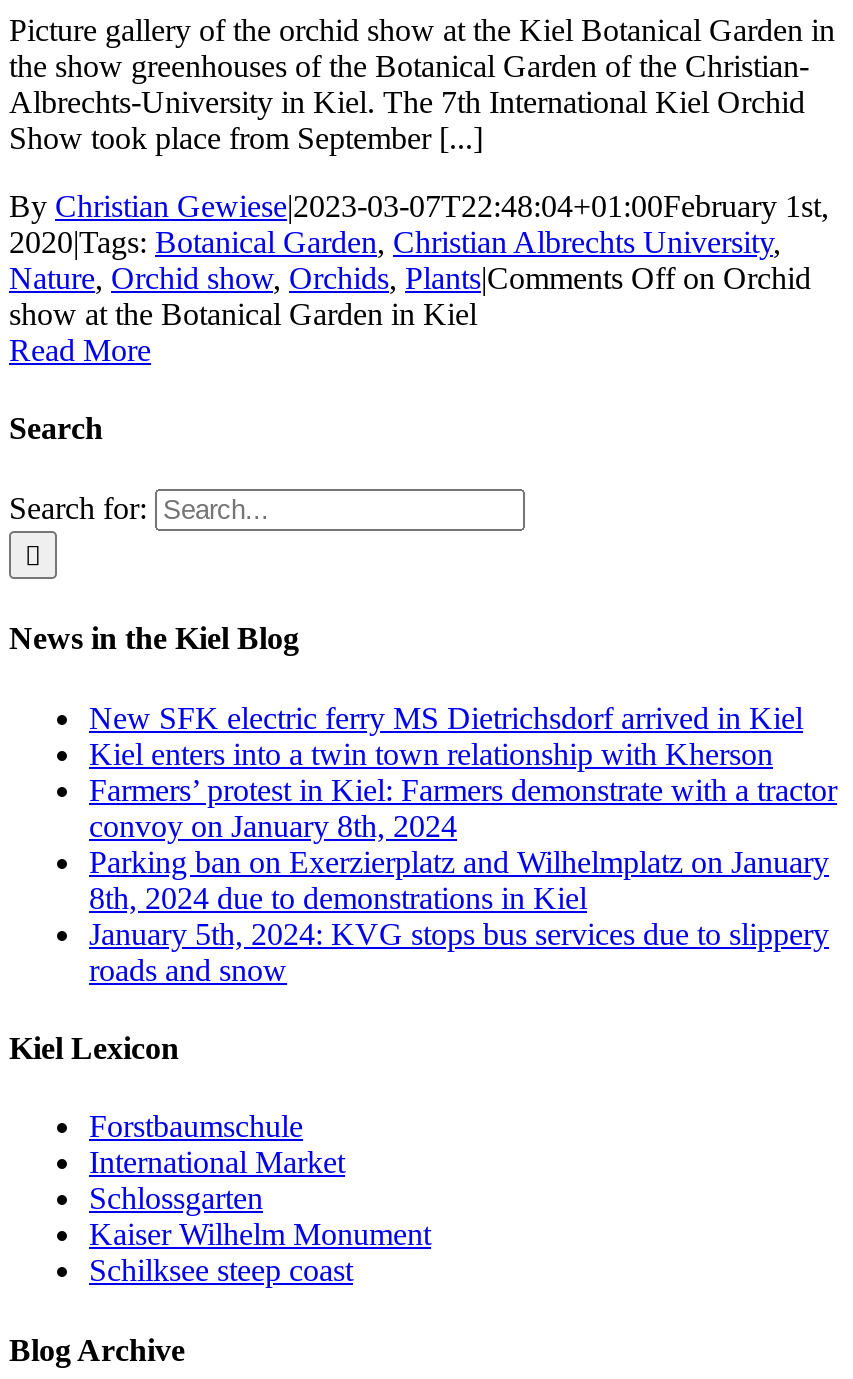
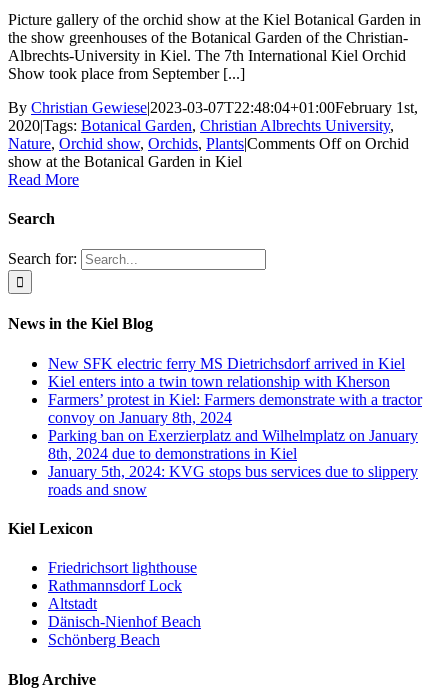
- Forstbaumschule
- International Market
- Schlossgarten
- Kaiser Wilhelm Monument
- Schilksee steep coast
+ Friedrichsort lighthouse
+ Rathmannsdorf Lock
+ Altstadt
+ Dänisch-Nienhof Beach
+ Schönberg Beach
